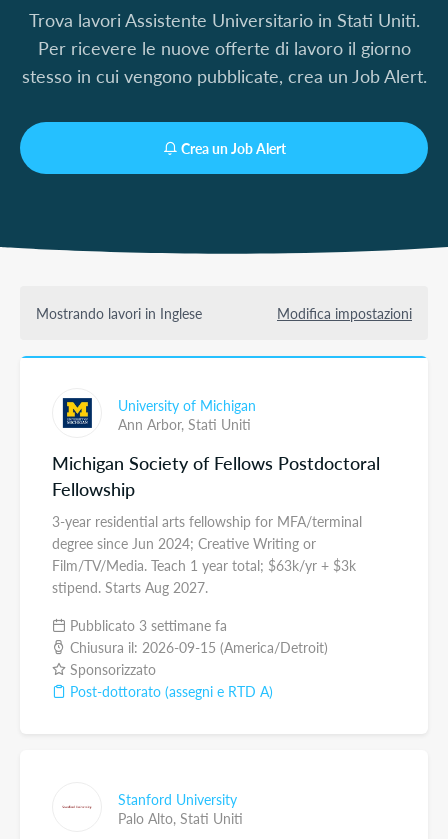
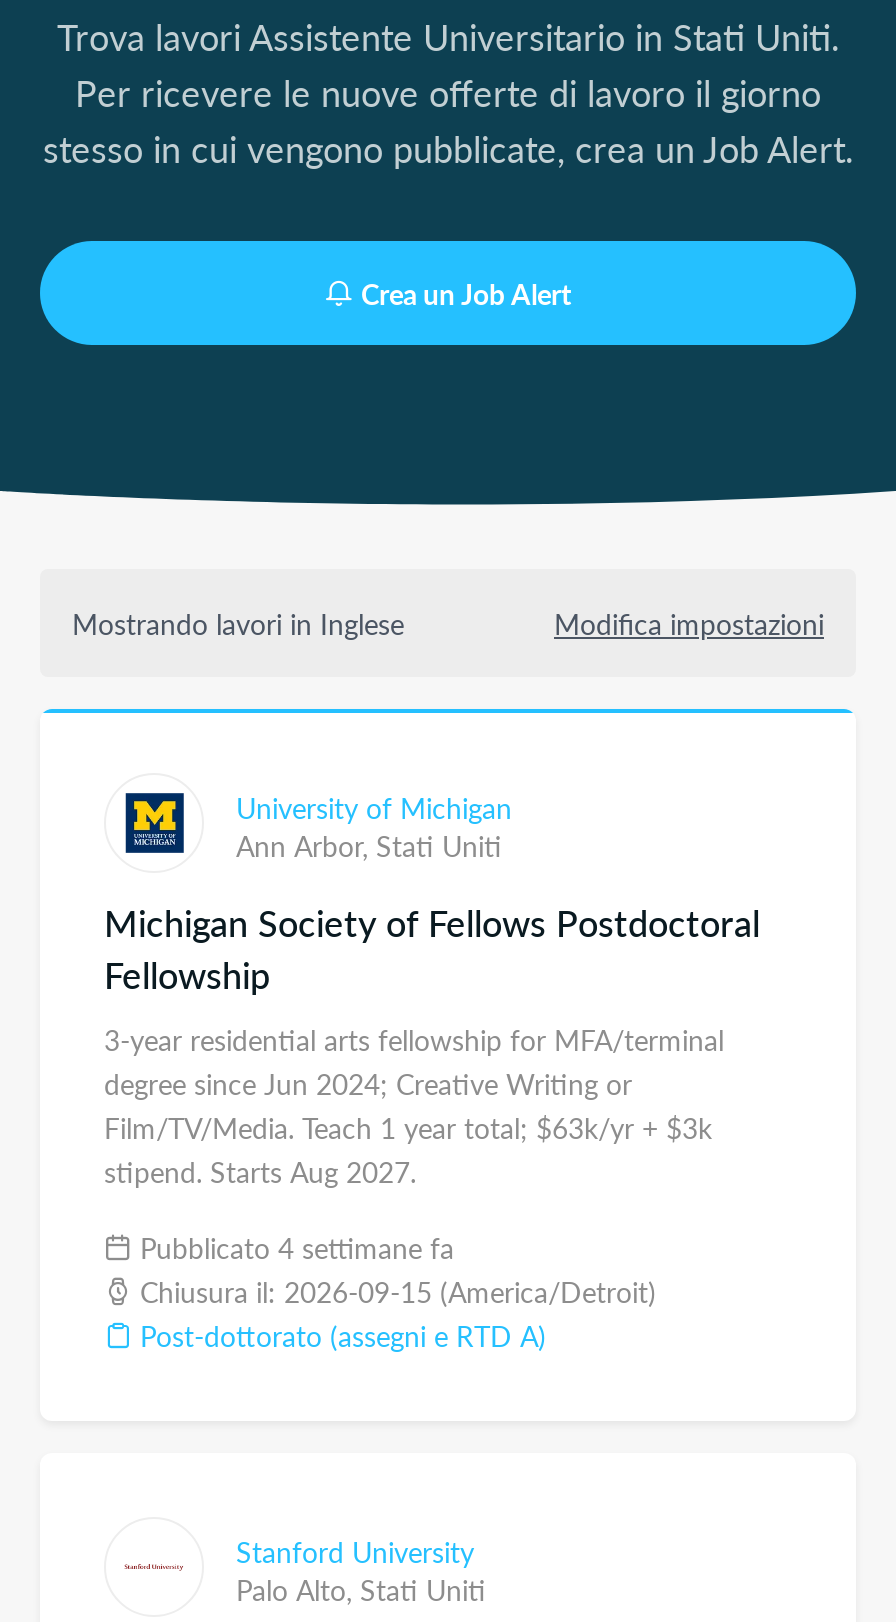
- Pubblicato 3 settimane fa
+ Pubblicato 4 settimane fa

- Sponsorizzato
